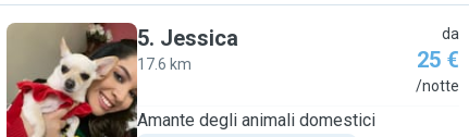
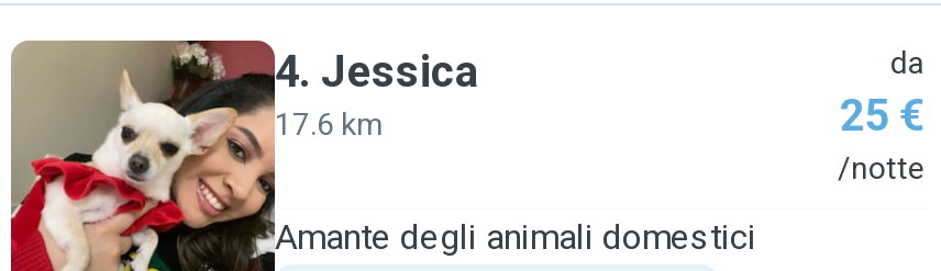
- 5. Jessica
+ 4. Jessica
